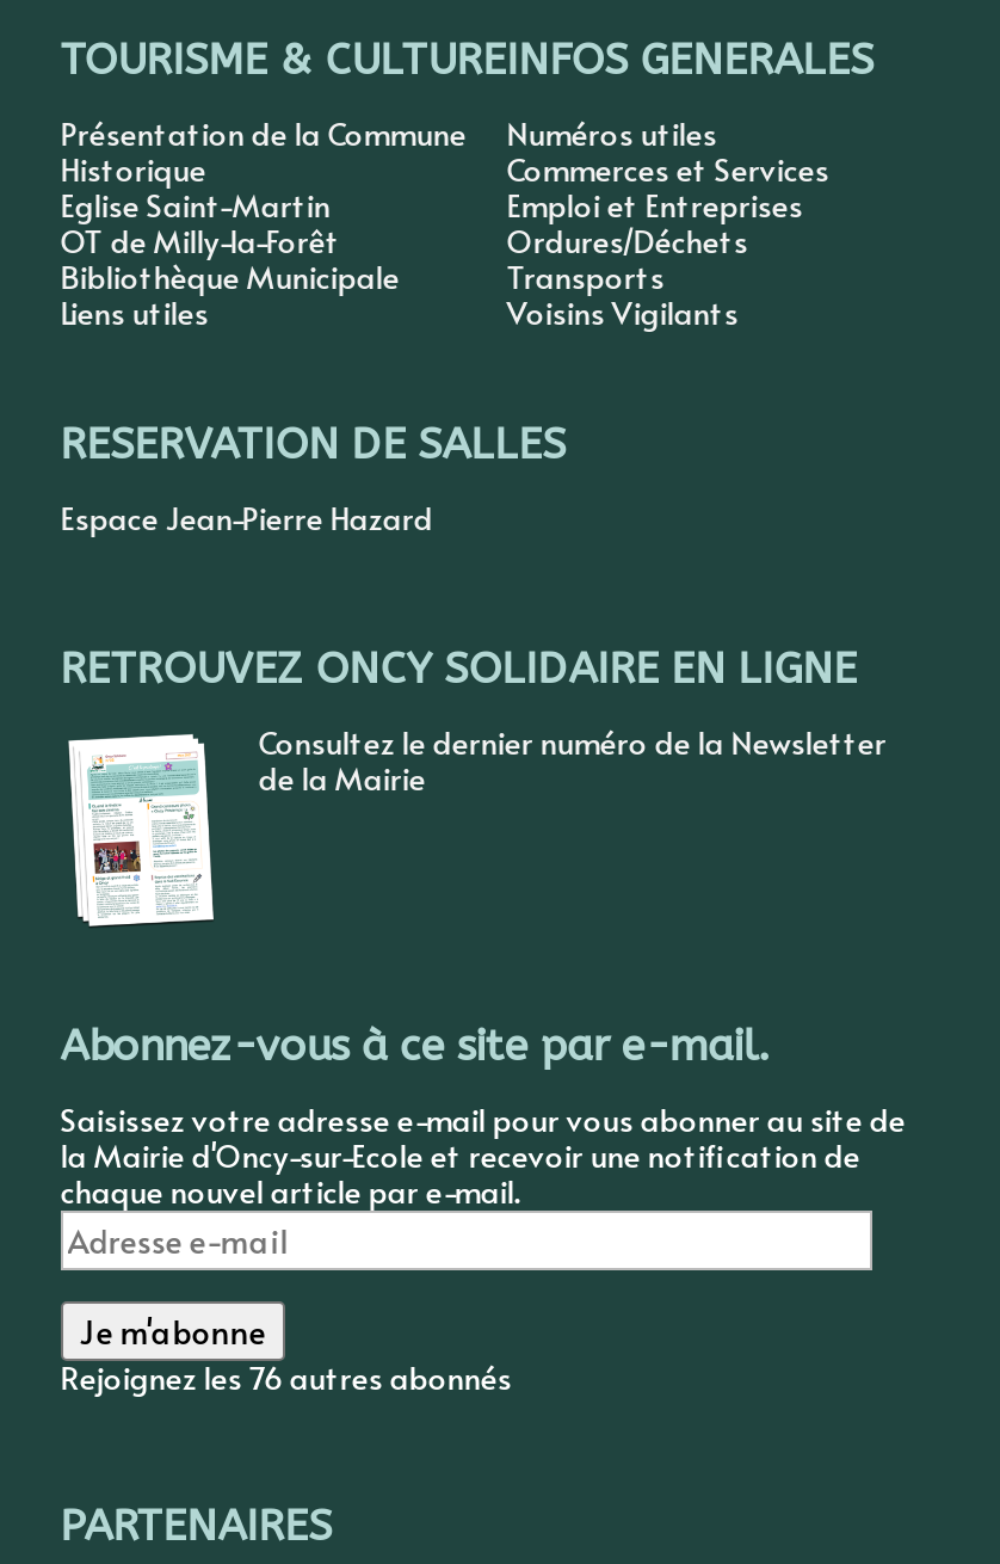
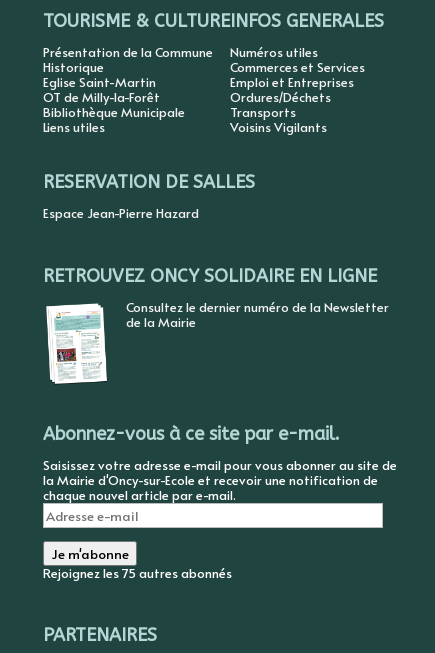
- Rejoignez les 76 autres abonnés
+ Rejoignez les 75 autres abonnés
